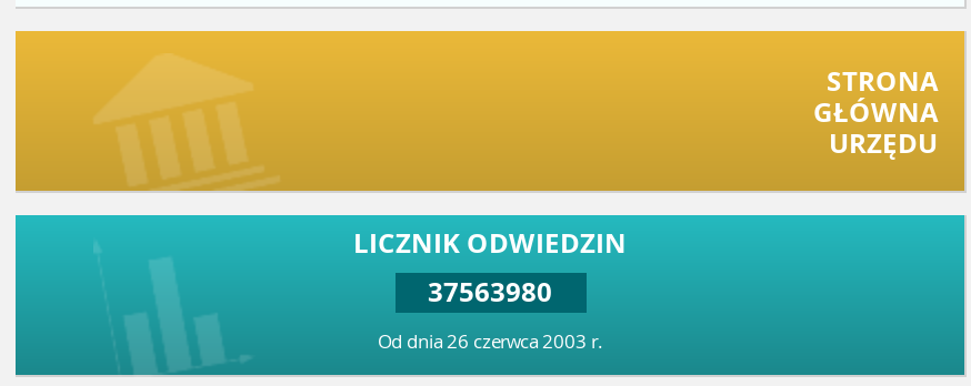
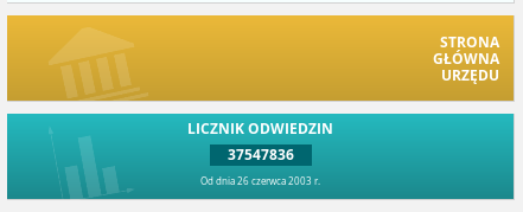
- 37563980
+ 37547836
